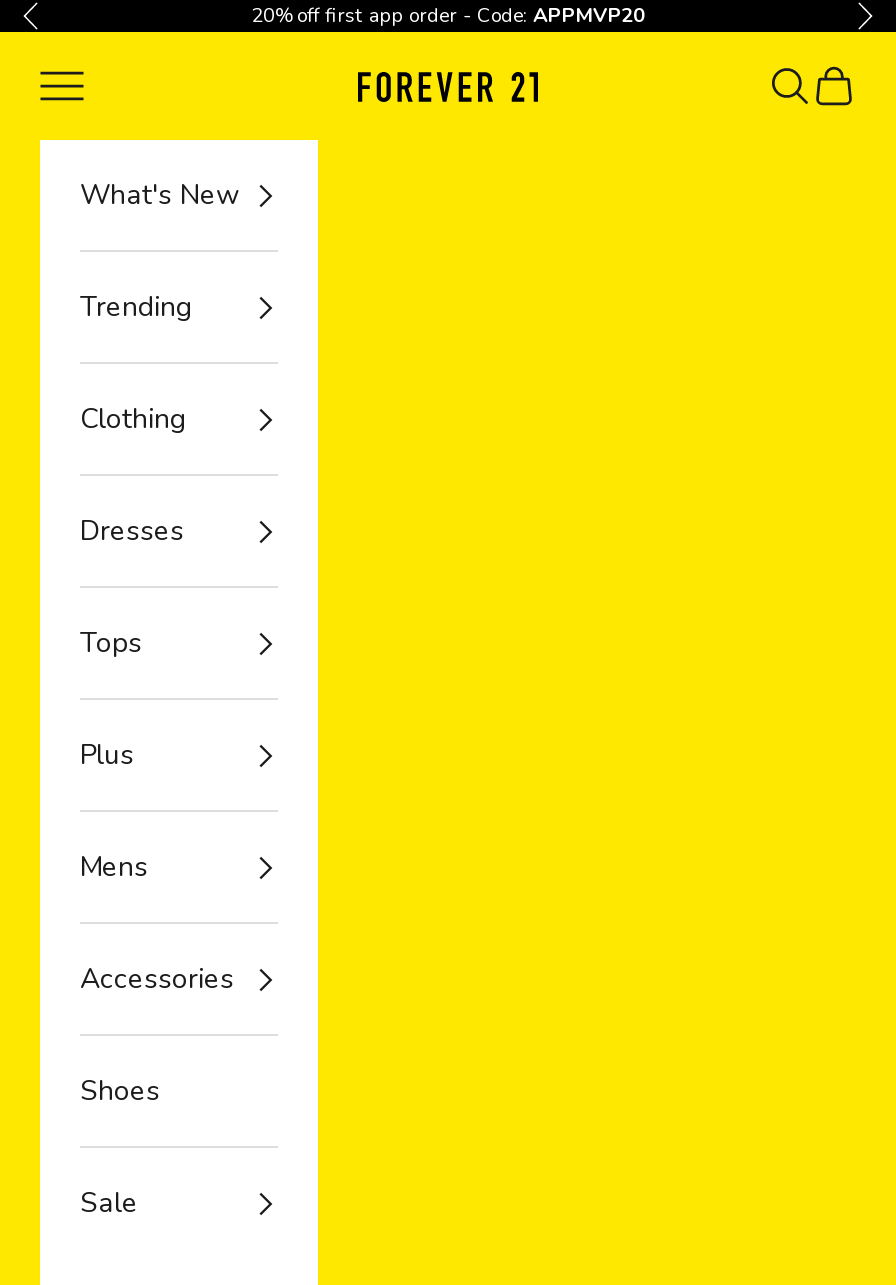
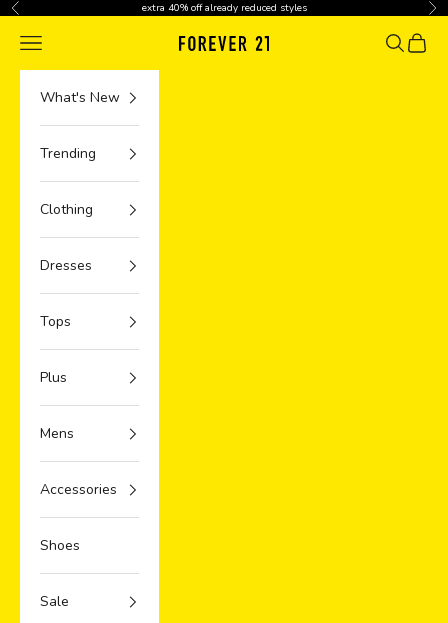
- 20% off first app order - Code: APPMVP20
+ extra 40% off already reduced styles
